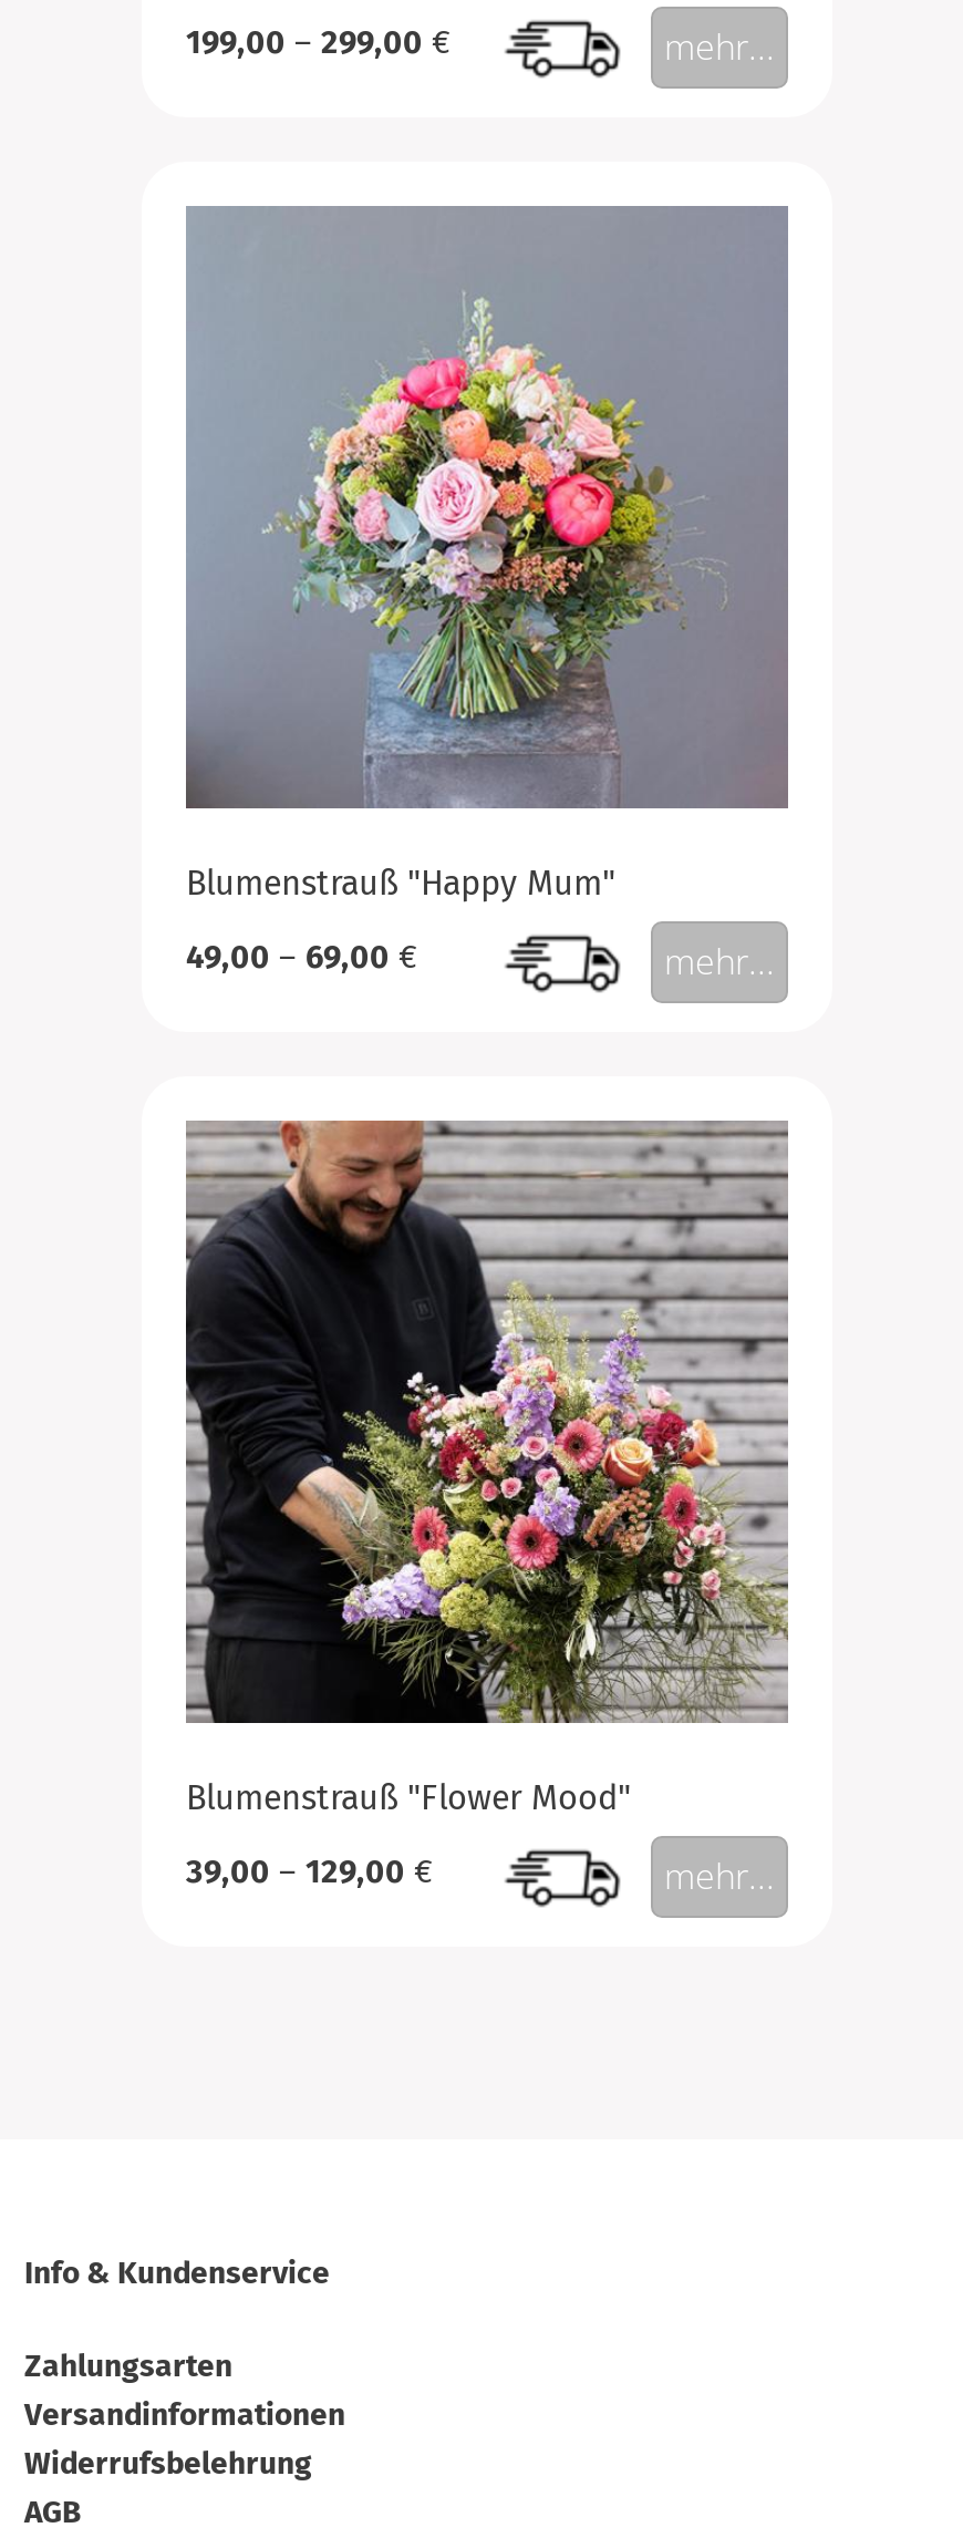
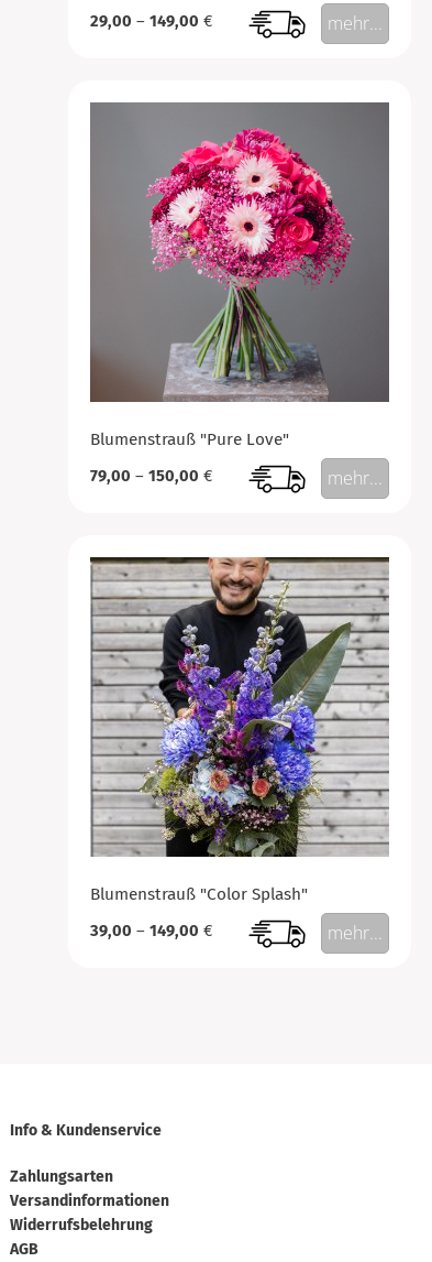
- 199,00 – 299,00 €
+ 29,00 – 149,00 €

- [image]
- Blumenstrauß "Happy Mum"
+ [image]
+ Blumenstrauß "Pure Love"

- 49,00 – 69,00 €
+ 79,00 – 150,00 €

- [image]
- Blumenstrauß "Flower Mood"
+ [image]
+ Blumenstrauß "Color Splash"

- 39,00 – 129,00 €
+ 39,00 – 149,00 €
